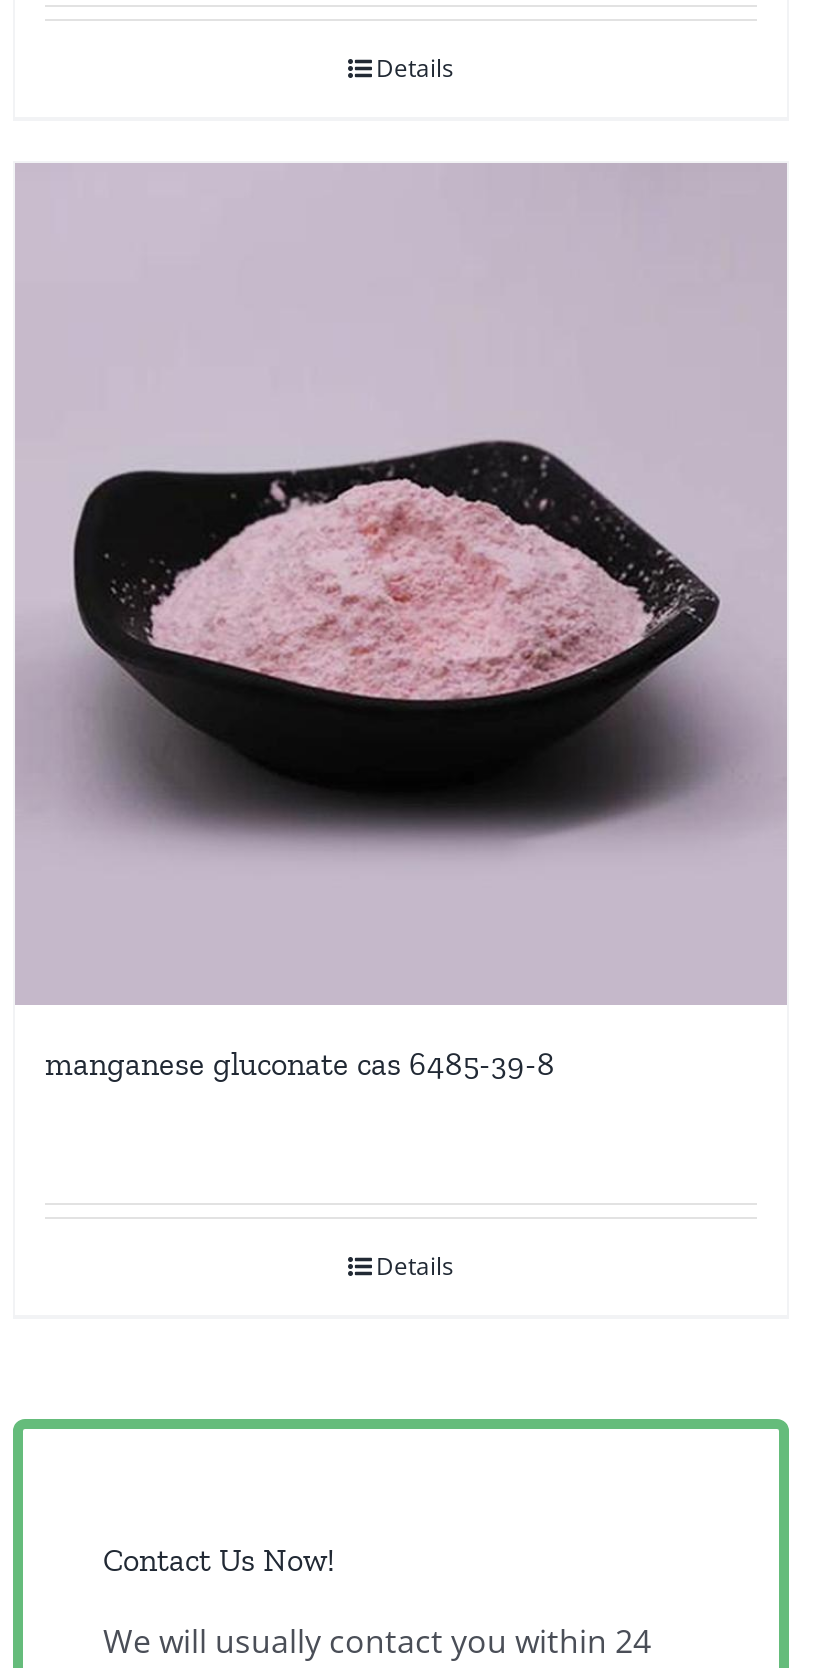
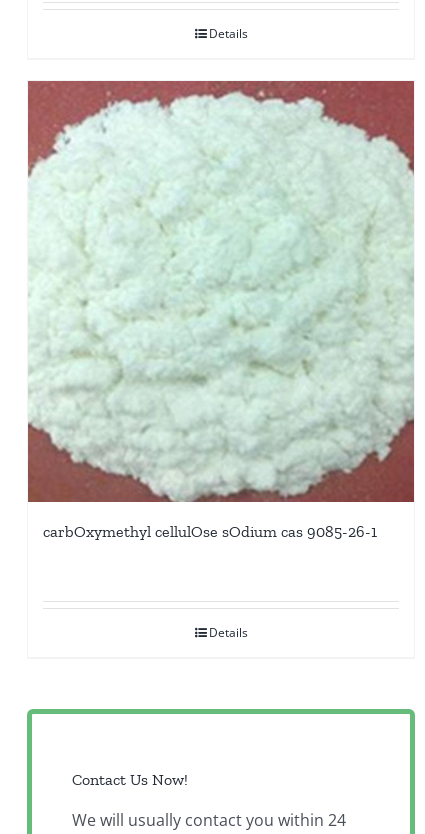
- [image]
- manganese gluconate cas 6485-39-8
+ [image]
+ carbOxymethyl cellulOse sOdium cas 9085-26-1
